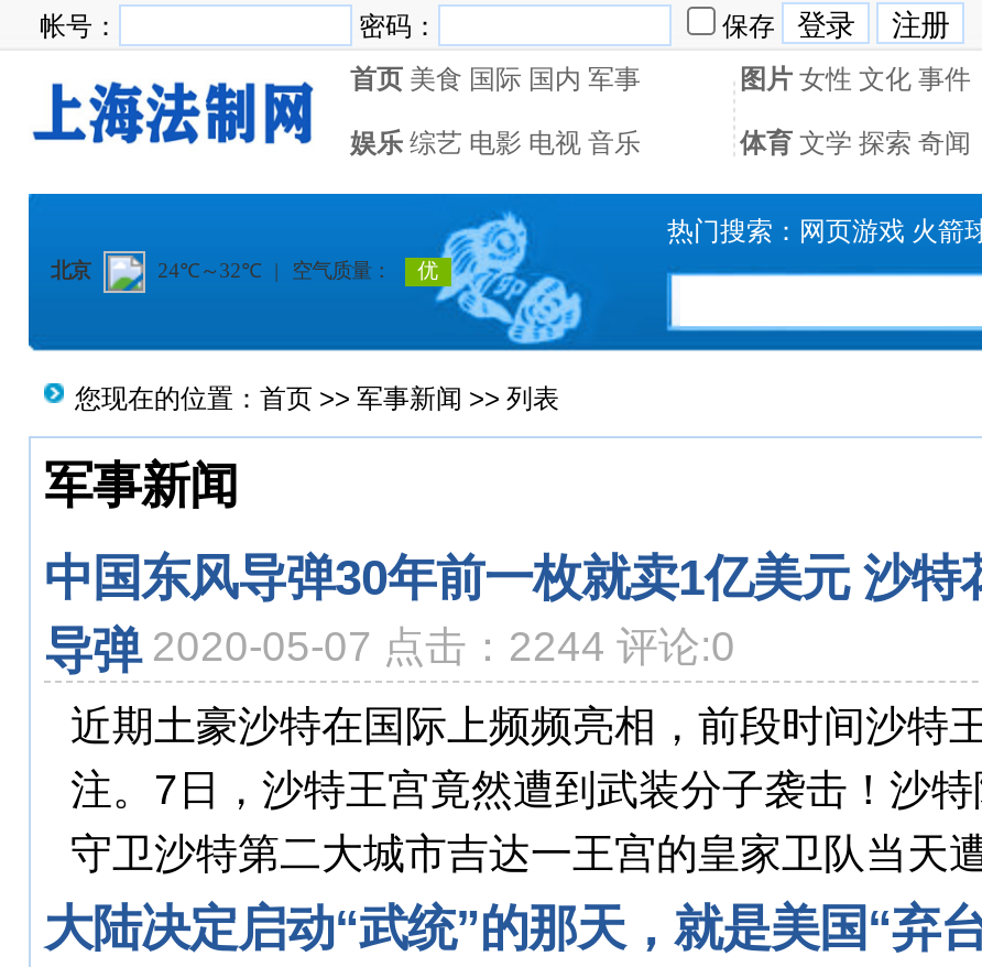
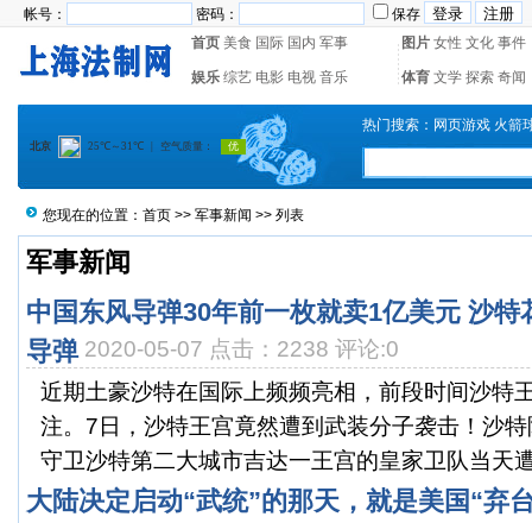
- 导弹 2020-05-07 点击：2244 评论:0
+ 导弹 2020-05-07 点击：2238 评论:0
